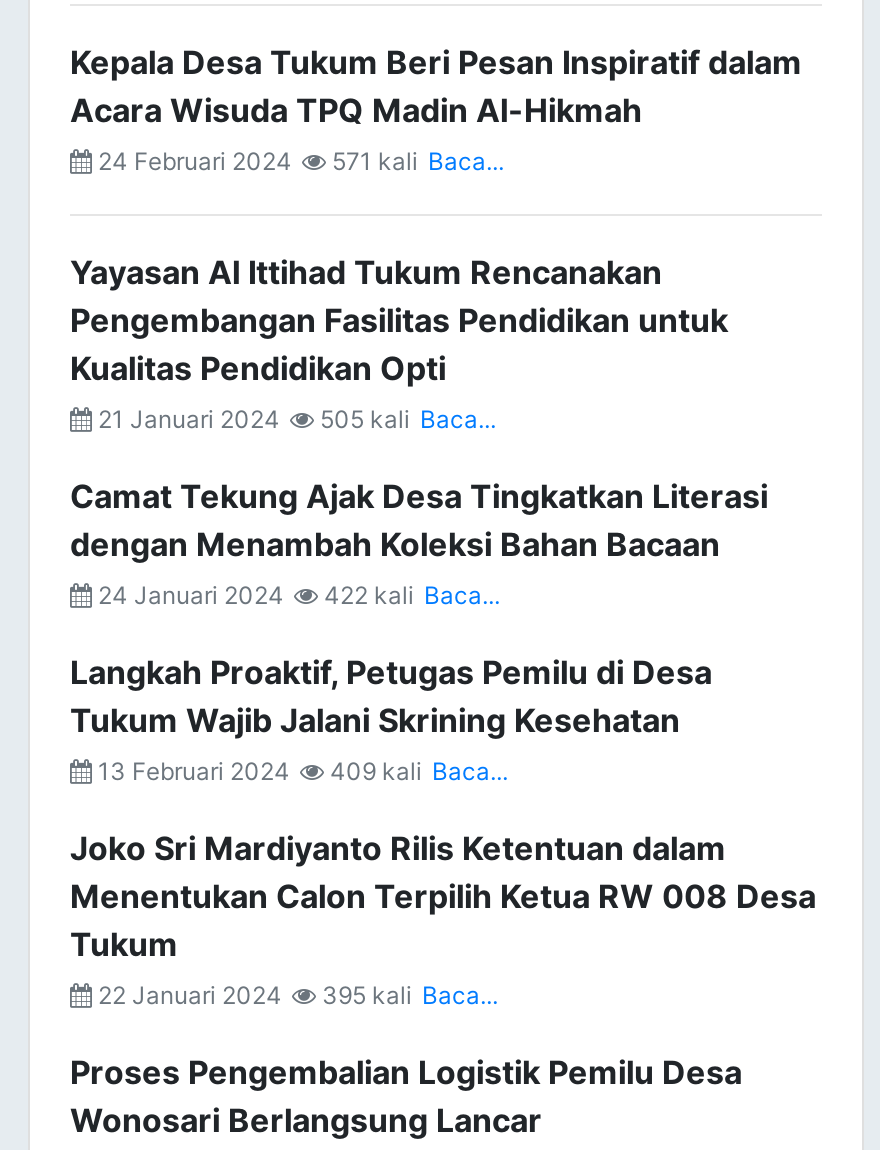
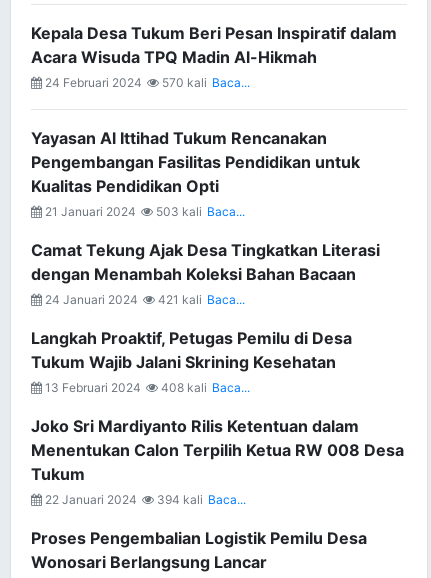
- 24 Februari 2024 571 kali Baca...
+ 24 Februari 2024 570 kali Baca...

- 21 Januari 2024 505 kali Baca...
+ 21 Januari 2024 503 kali Baca...

- 24 Januari 2024 422 kali Baca...
+ 24 Januari 2024 421 kali Baca...

- 13 Februari 2024 409 kali Baca...
+ 13 Februari 2024 408 kali Baca...

- 22 Januari 2024 395 kali Baca...
+ 22 Januari 2024 394 kali Baca...
